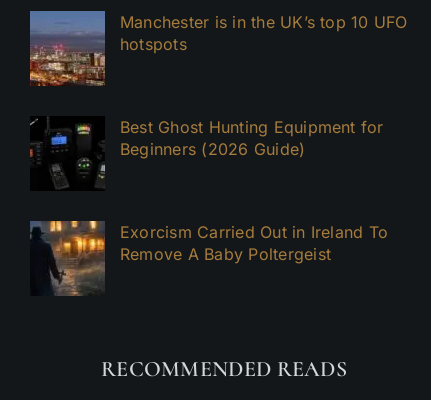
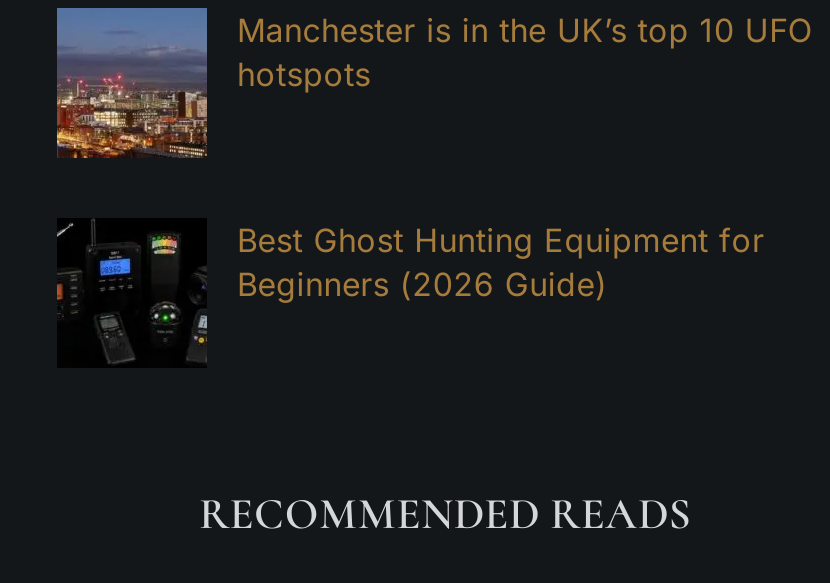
- [image]
- Exorcism Carried Out in Ireland To
- Remove A Baby Poltergeist
